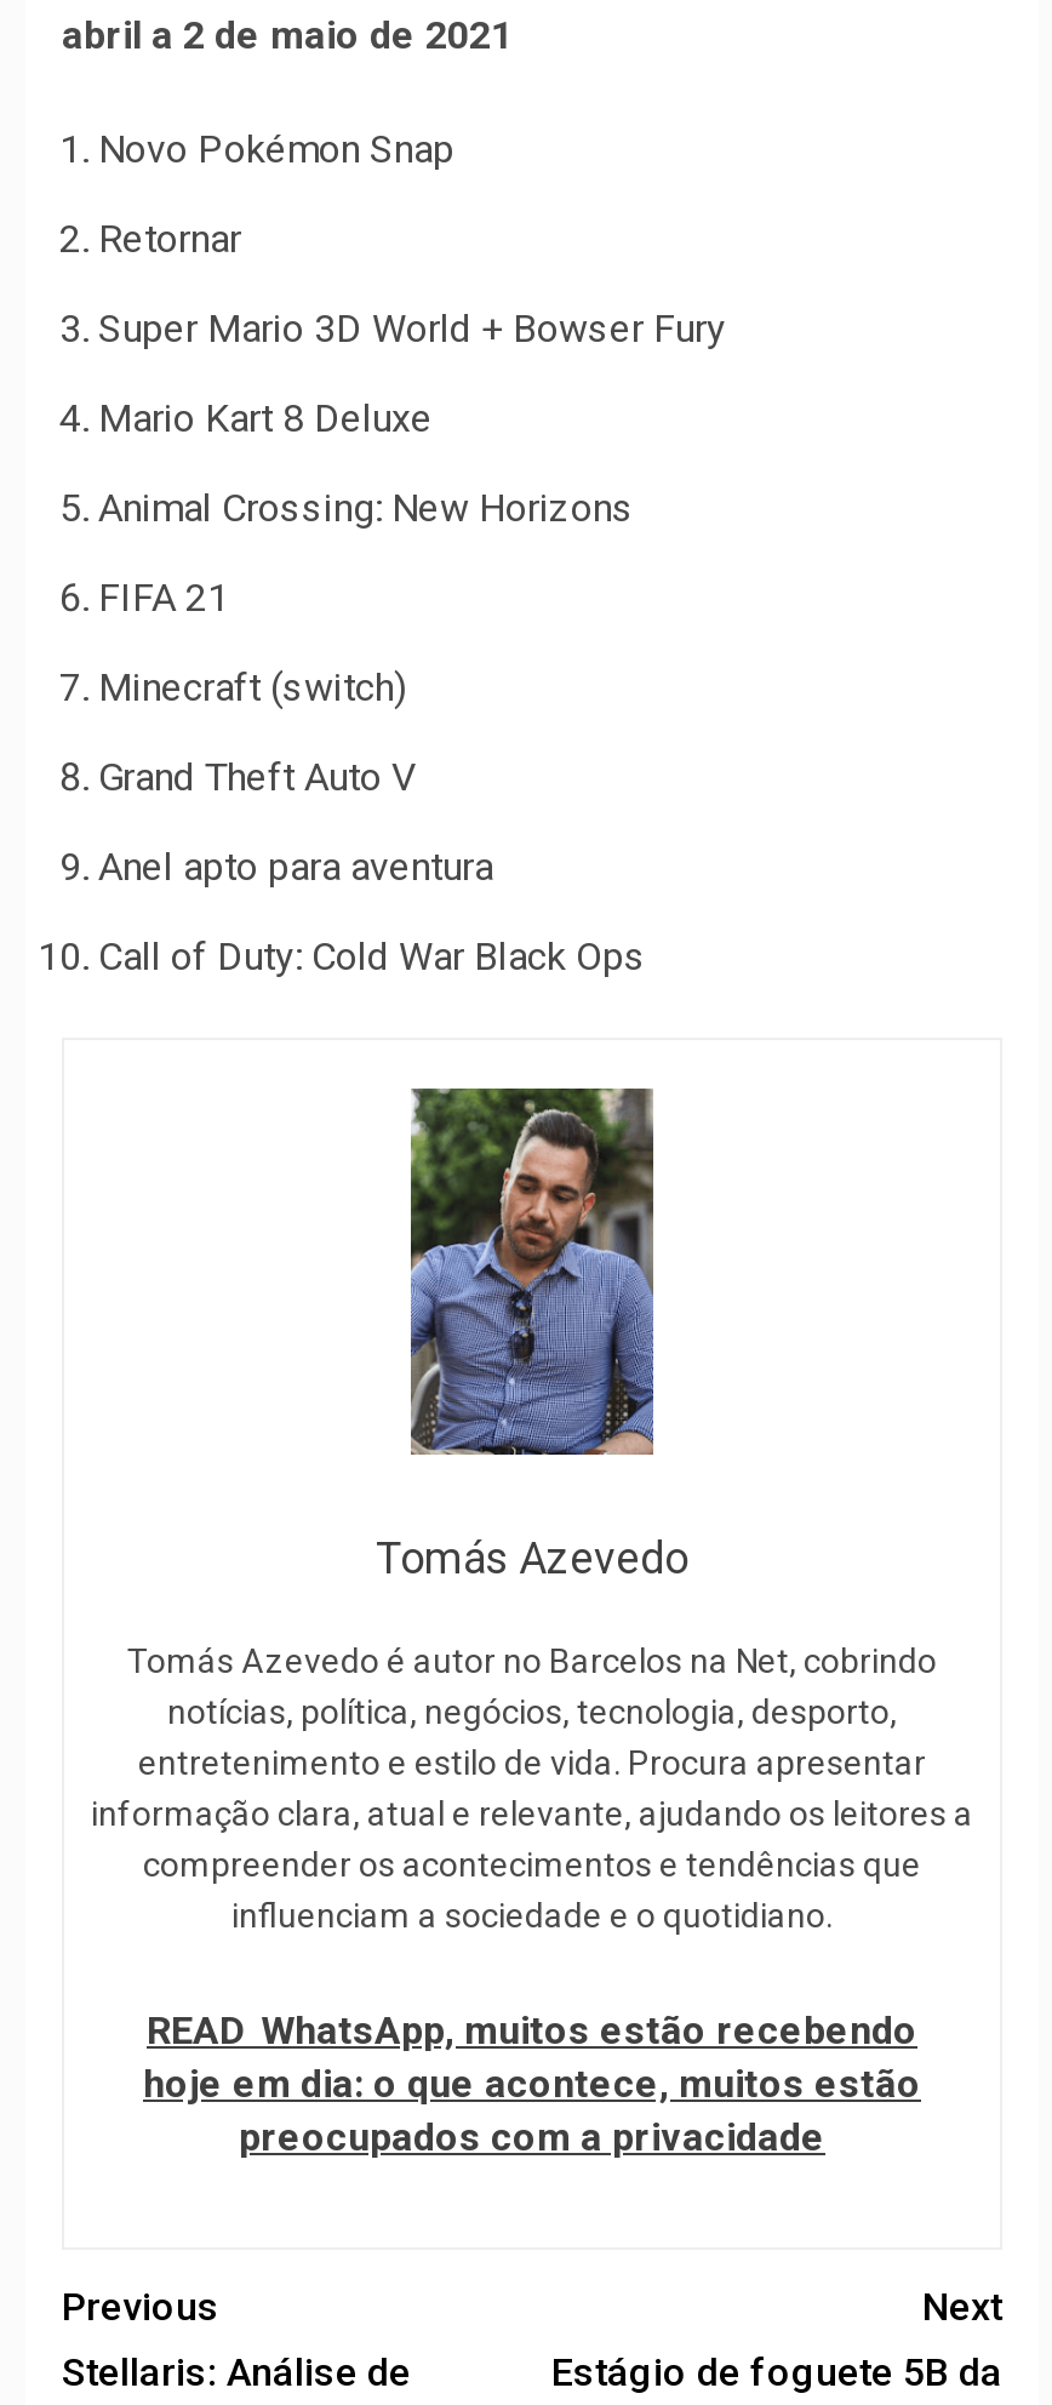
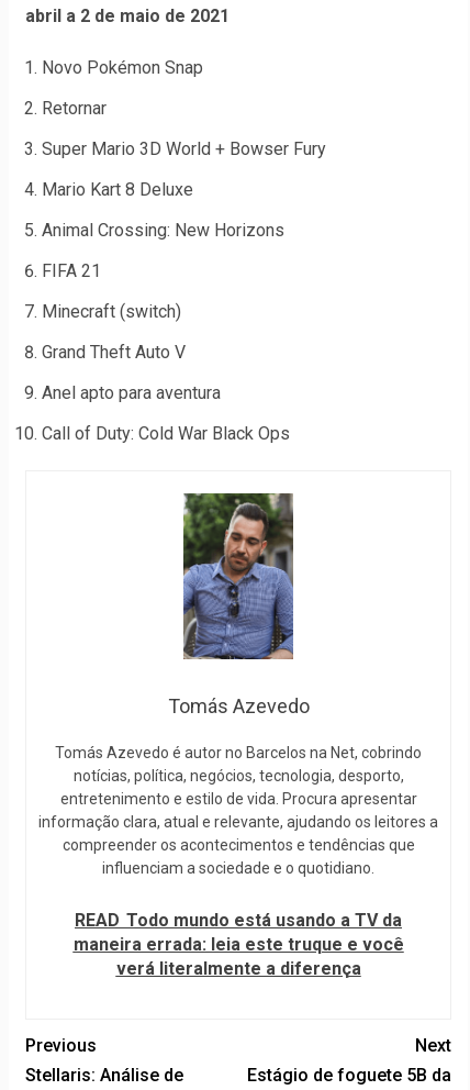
- READ WhatsApp, muitos estão recebendo
- hoje em dia: o que acontece, muitos estão
- preocupados com a privacidade
+ READ Todo mundo está usando a TV da
+ maneira errada: leia este truque e você
+ verá literalmente a diferença
